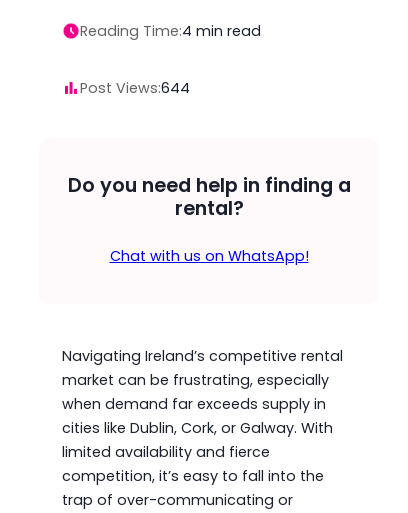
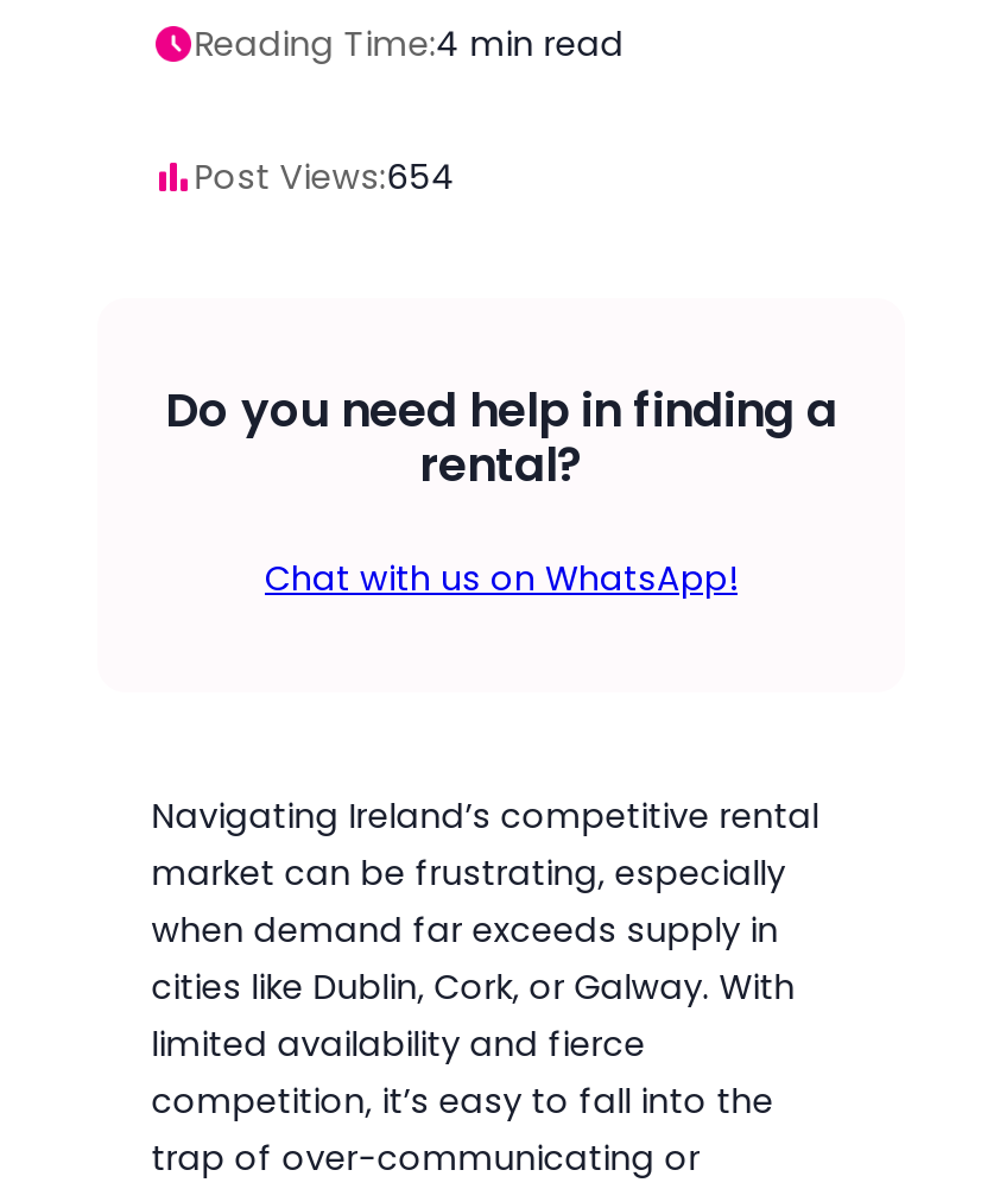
- Post Views:644
+ Post Views:654
